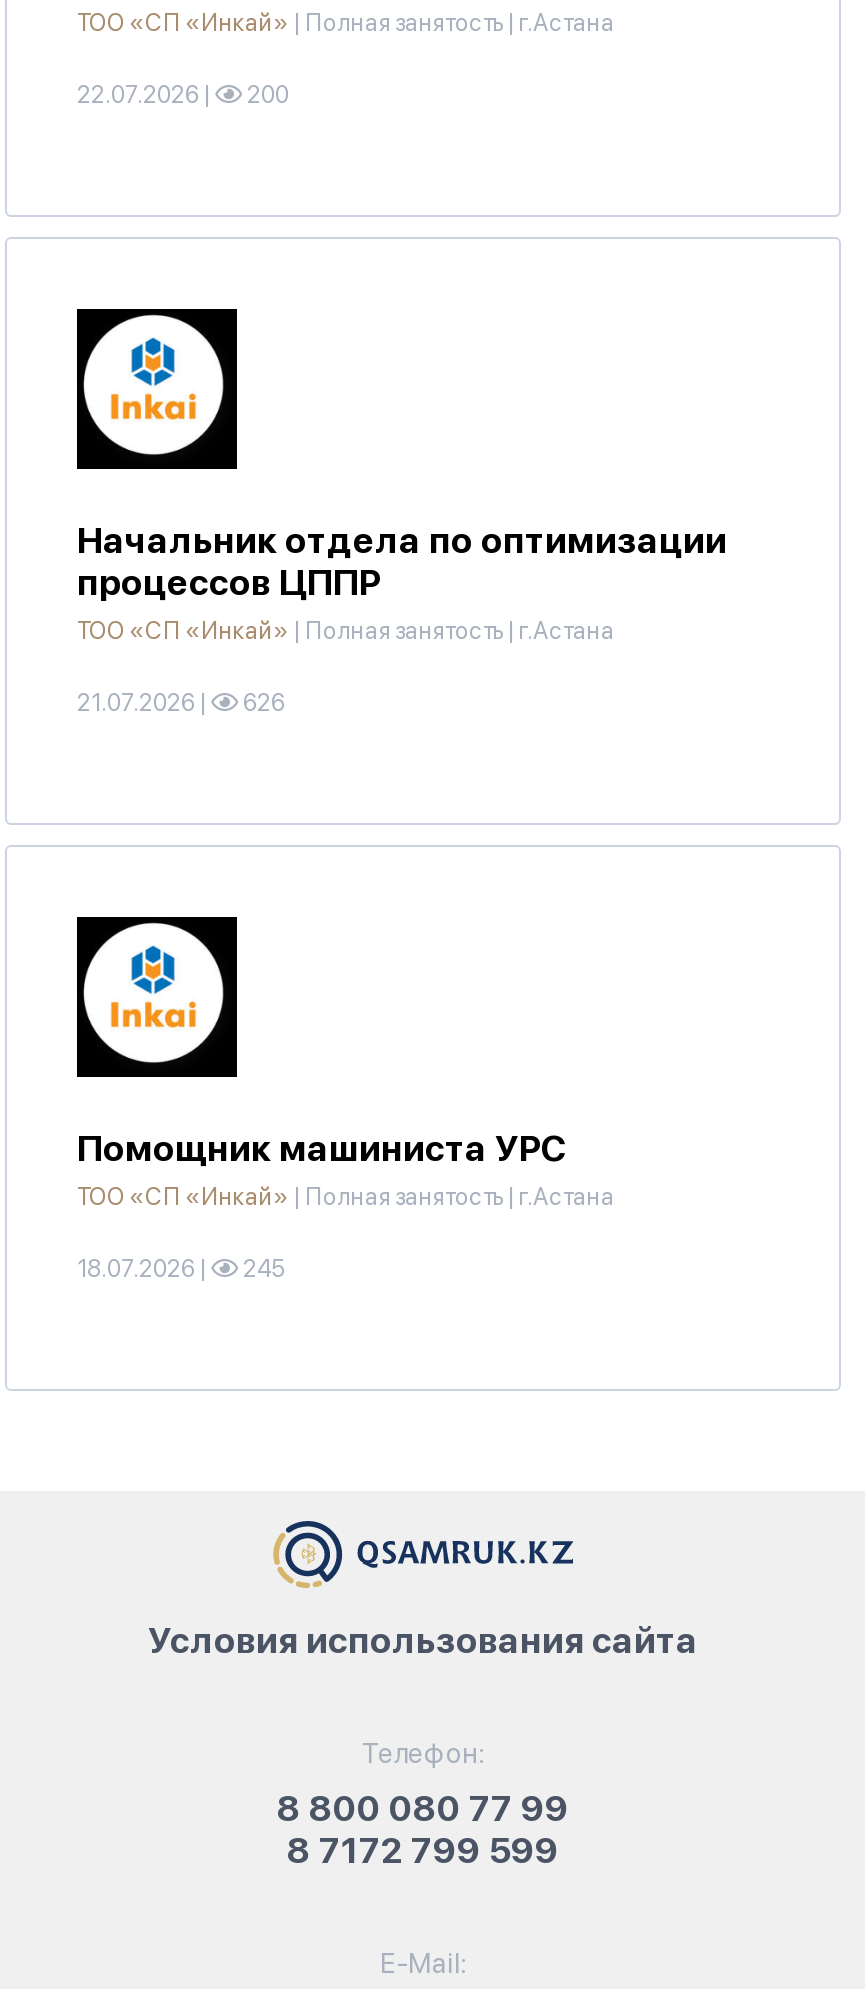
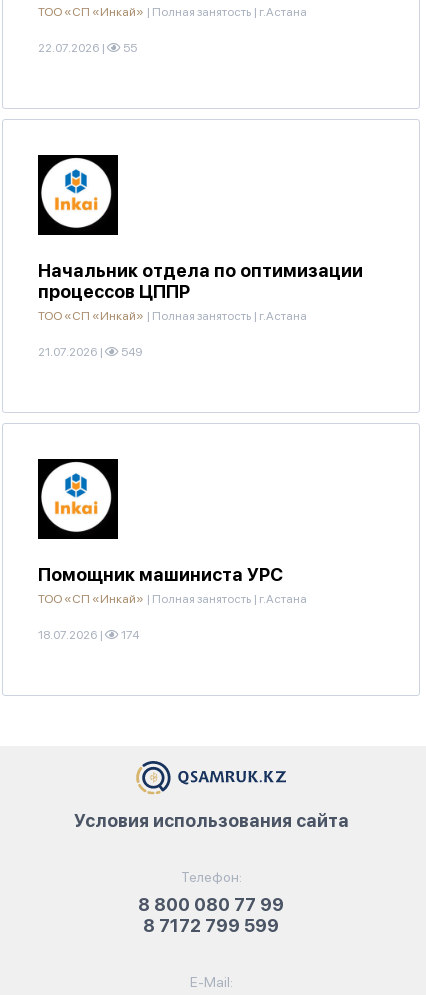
- 200
+ 55

- 626
+ 549

- 245
+ 174
